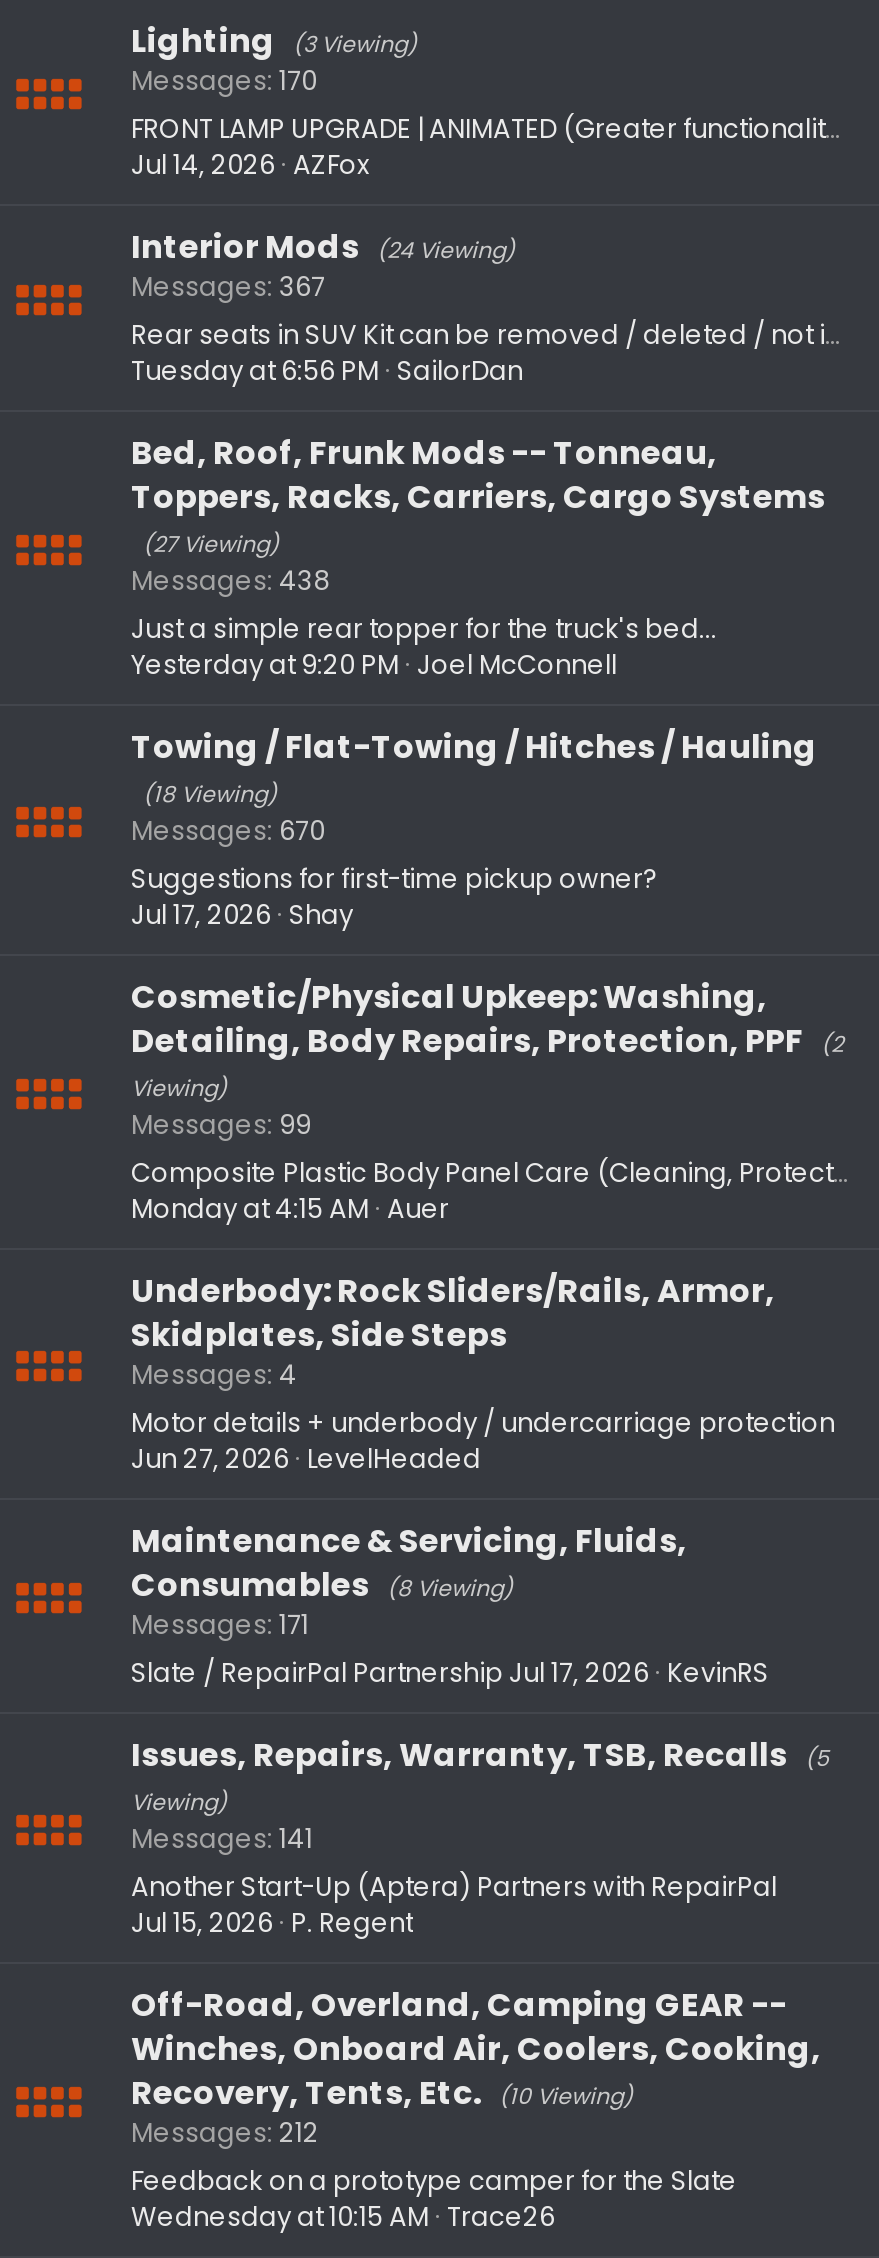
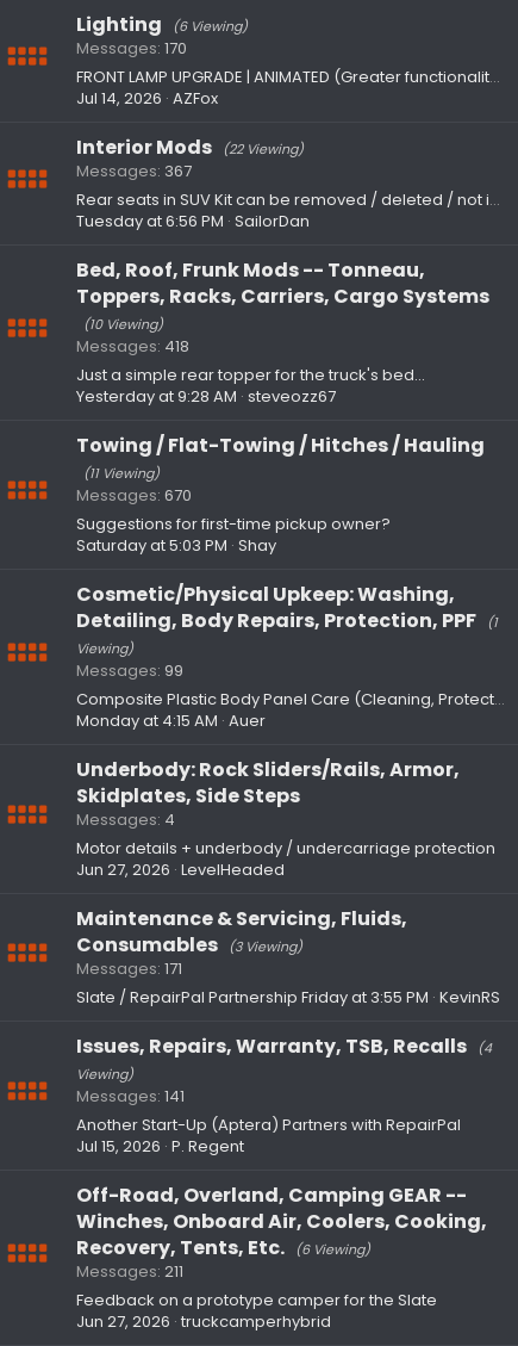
- Lighting (3 Viewing)
+ Lighting (6 Viewing)

- Interior Mods (24 Viewing)
+ Interior Mods (22 Viewing)

- (27 Viewing)
+ (10 Viewing)

- Messages 438
+ Messages 418

- Yesterday at 9:20 PM Joel McConnell
+ Yesterday at 9:28 AM steveozz67

- (18 Viewing)
+ (11 Viewing)

- Jul 17, 2026 Shay
+ Saturday at 5:03 PM Shay

- Detailing, Body Repairs, Protection, PPF (2
+ Detailing, Body Repairs, Protection, PPF (1

- Consumables (8 Viewing)
+ Consumables (3 Viewing)

- Slate / RepairPal Partnership Jul 17, 2026 KevinRS
+ Slate / RepairPal Partnership Friday at 3:55 PM KevinRS

- Issues, Repairs, Warranty, TSB, Recalls (5
+ Issues, Repairs, Warranty, TSB, Recalls (4

- Recovery, Tents, Etc. (10 Viewing)
+ Recovery, Tents, Etc. (6 Viewing)

- Messages 212
+ Messages 211

- Wednesday at 10:15 AM Trace26
+ Jun 27, 2026 truckcamperhybrid
